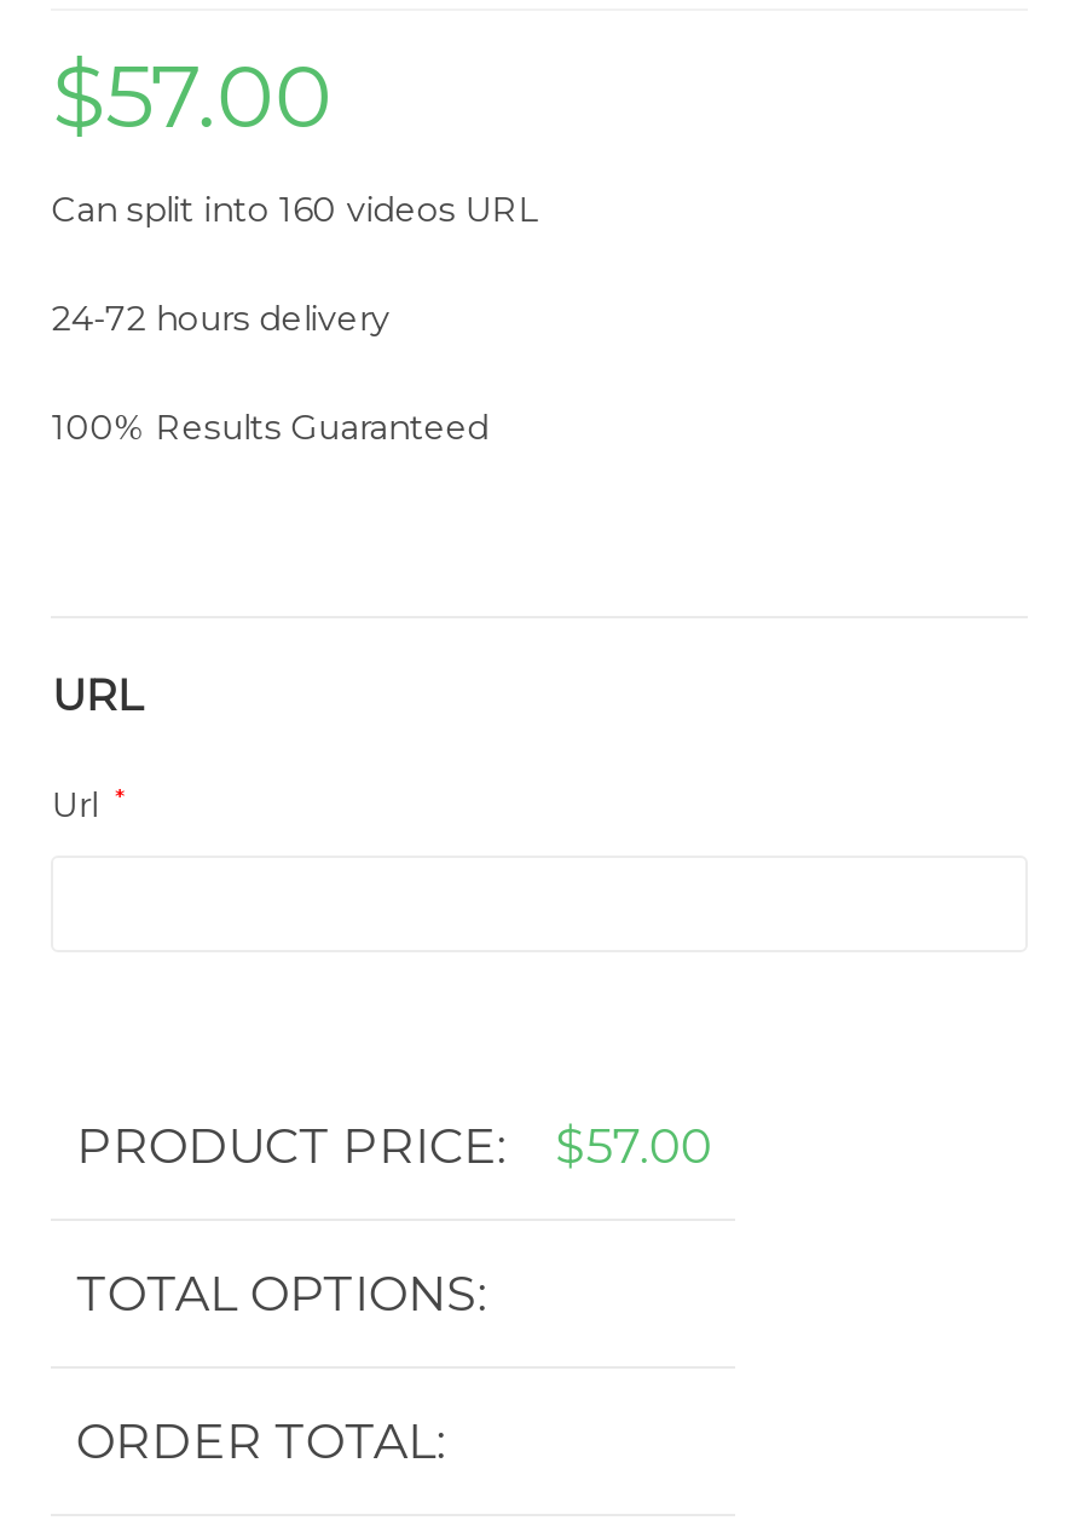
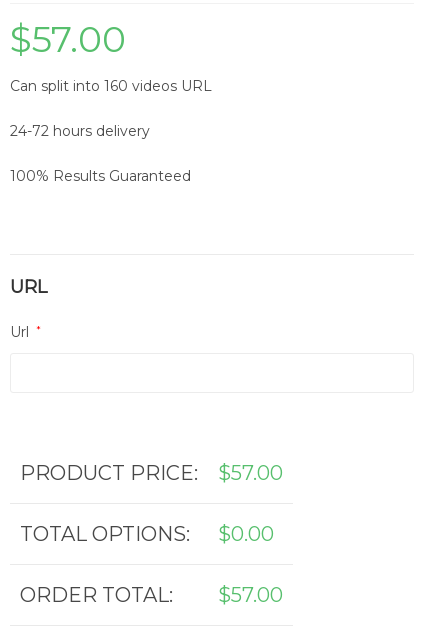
+ $0.00

+ $57.00
